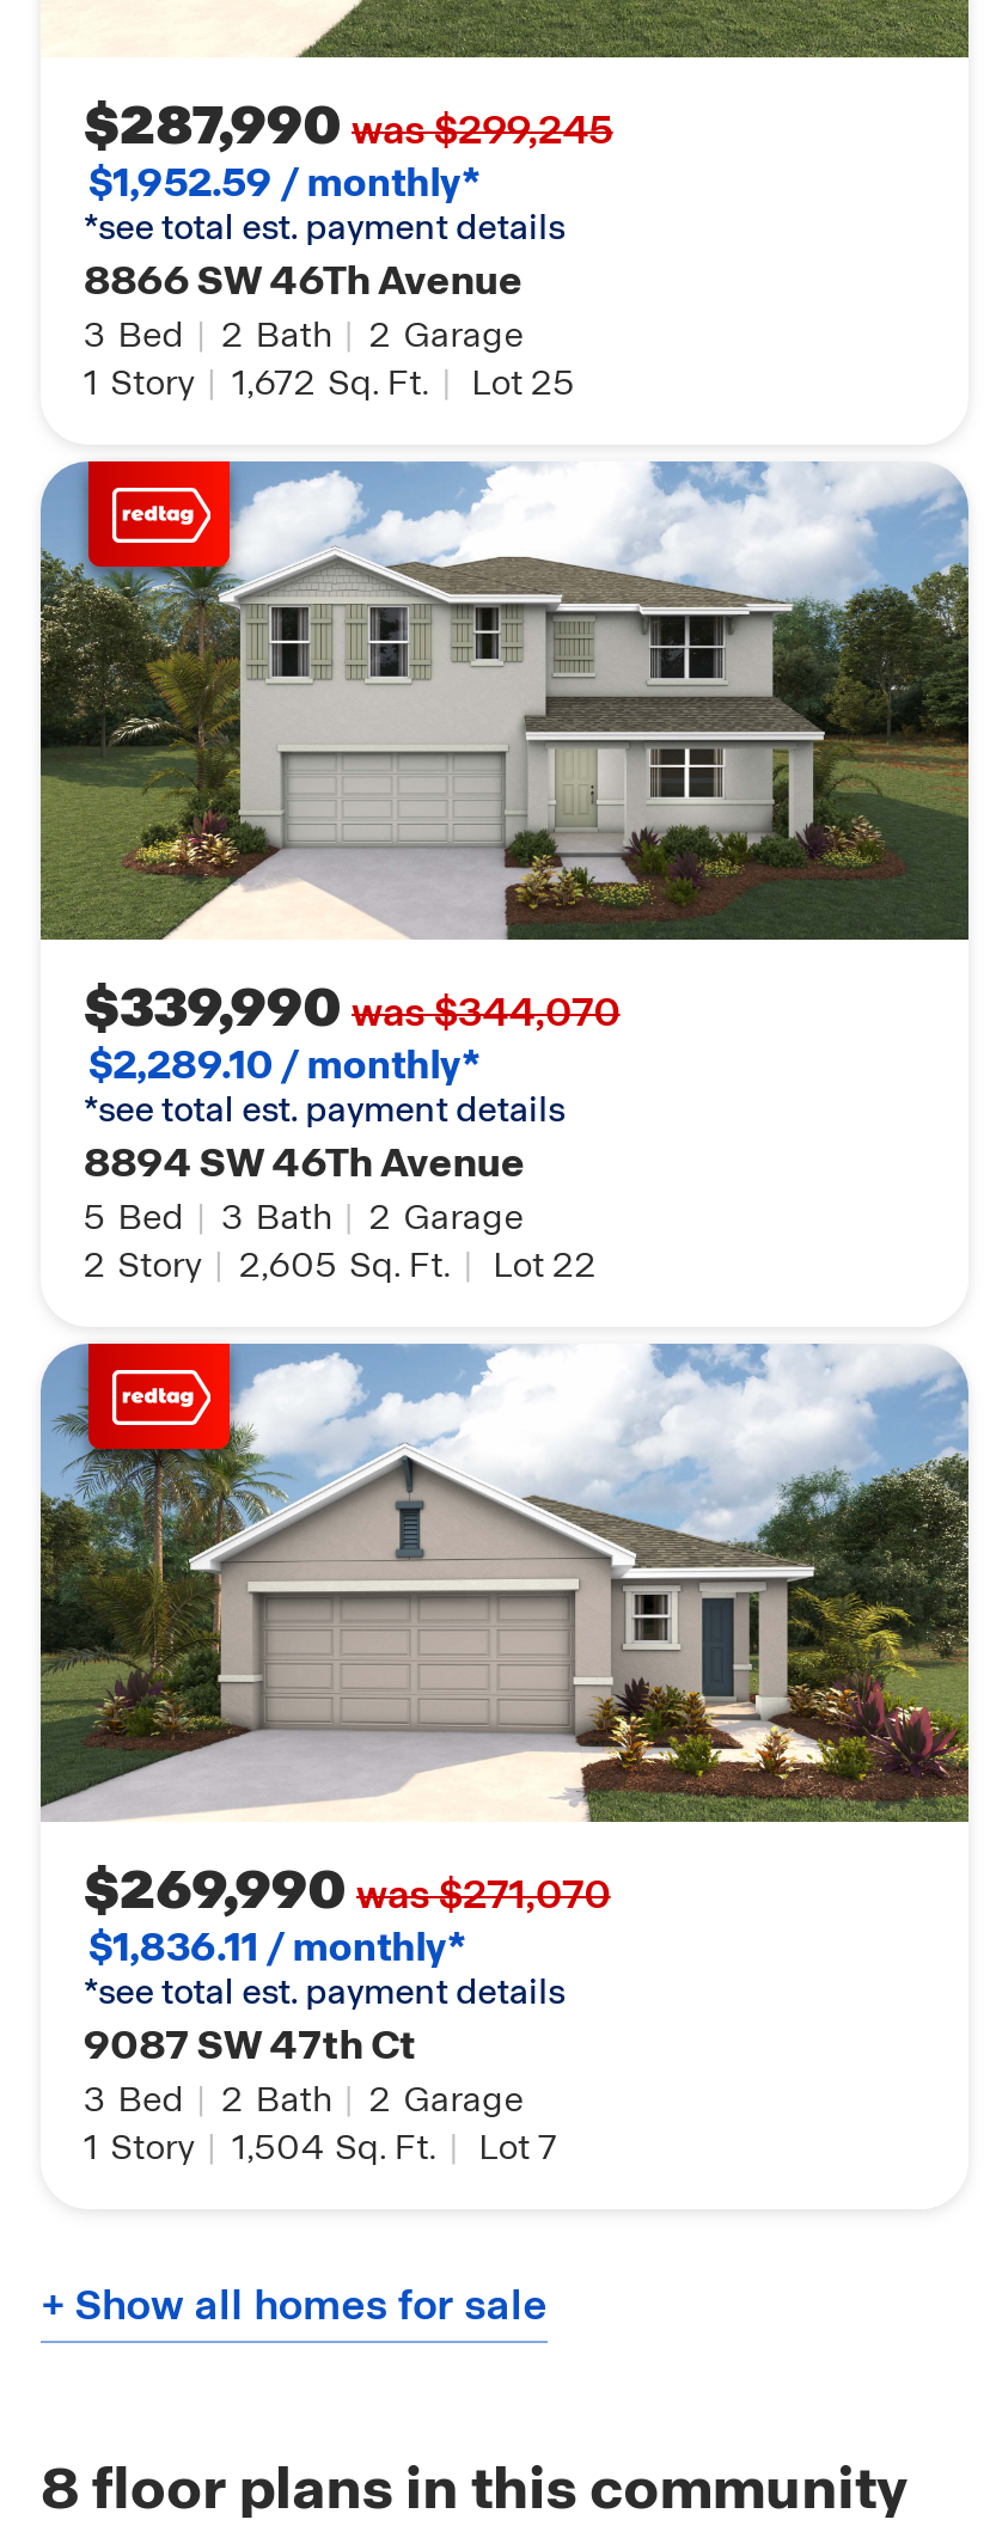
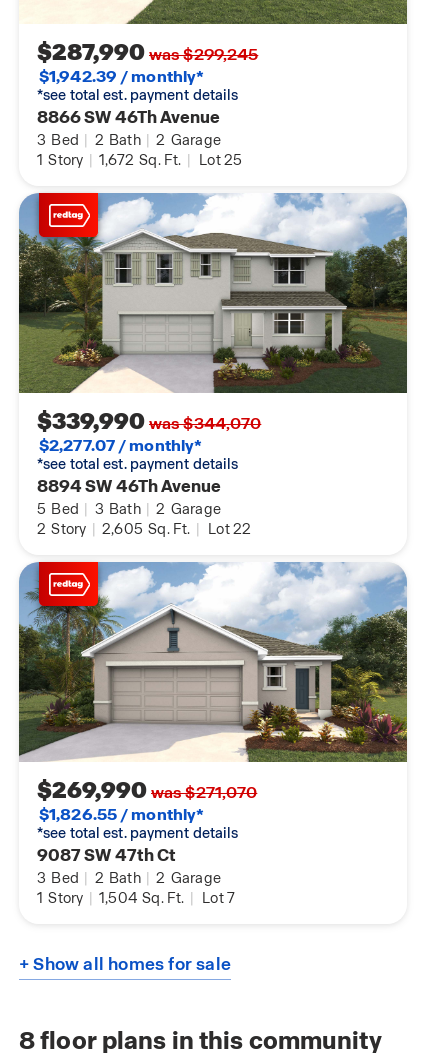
- $1,952.59 / monthly*
+ $1,942.39 / monthly*

- $2,289.10 / monthly*
+ $2,277.07 / monthly*

- $1,836.11 / monthly*
+ $1,826.55 / monthly*
